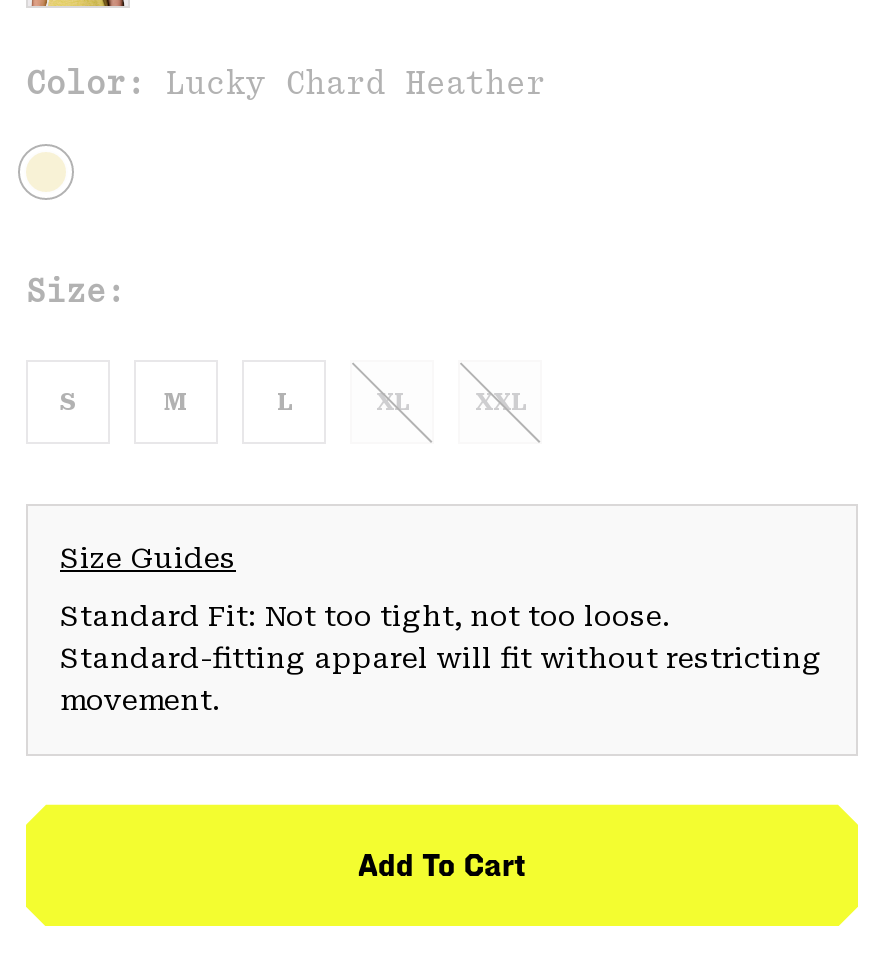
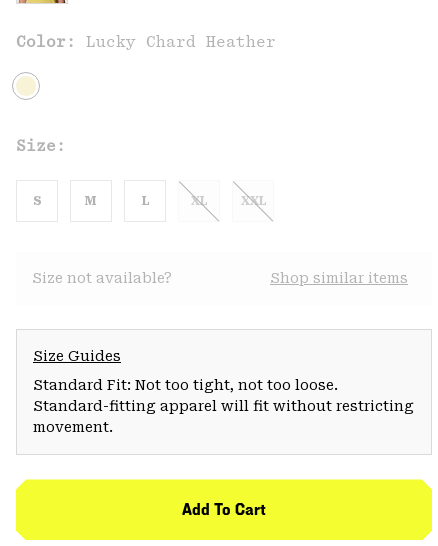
+ Size not available?
+ Shop similar items
